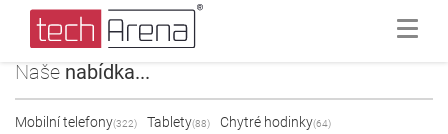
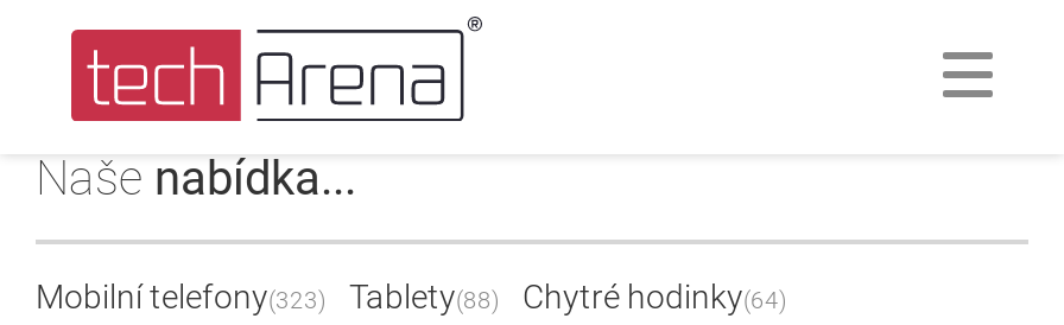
- Mobilní telefony(322)
+ Mobilní telefony(323)
